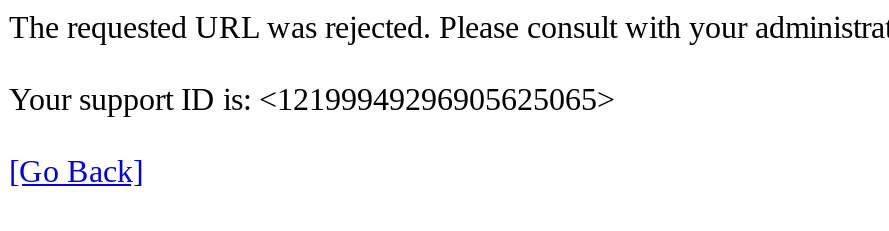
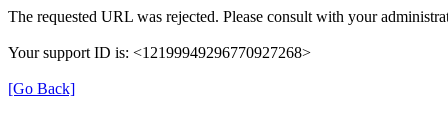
- Your support ID is: <12199949296905625065>
+ Your support ID is: <12199949296770927268>
